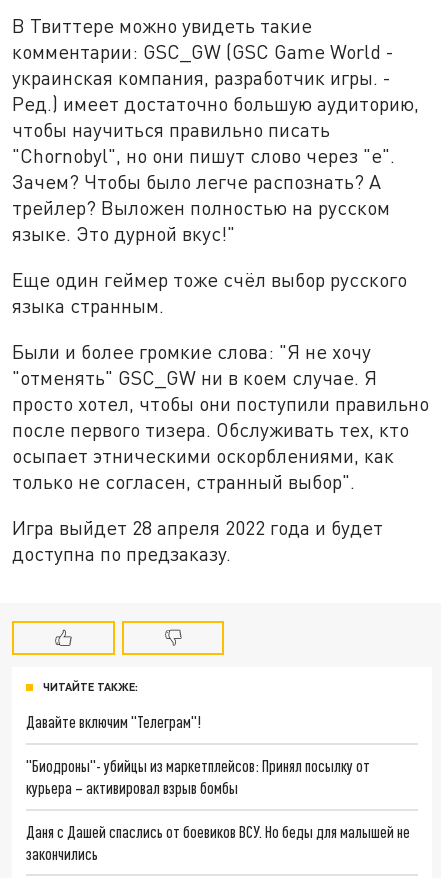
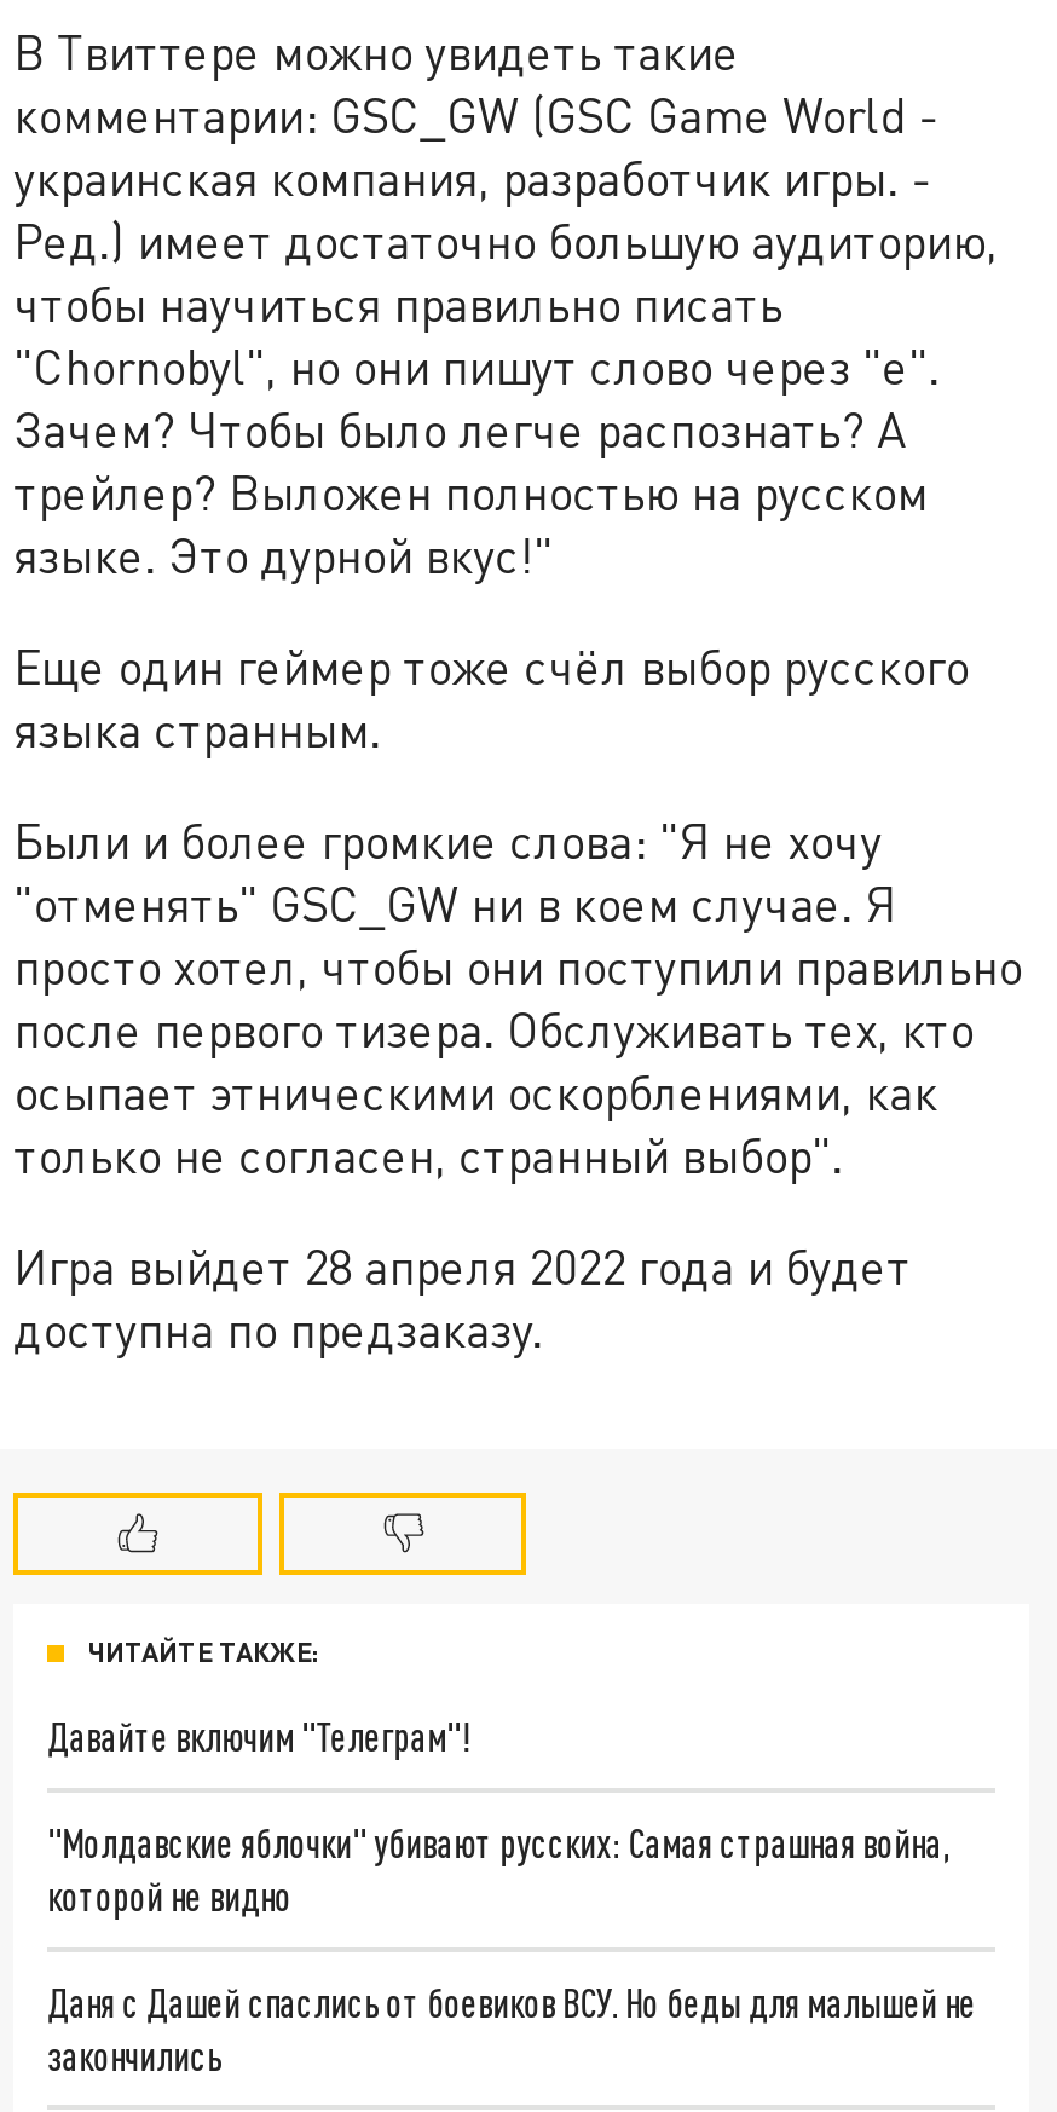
- "Биодроны"- убийцы из маркетплейсов: Принял посылку от
- курьера – активировал взрыв бомбы
+ "Молдавские яблочки" убивают русских: Самая страшная война,
+ которой не видно
